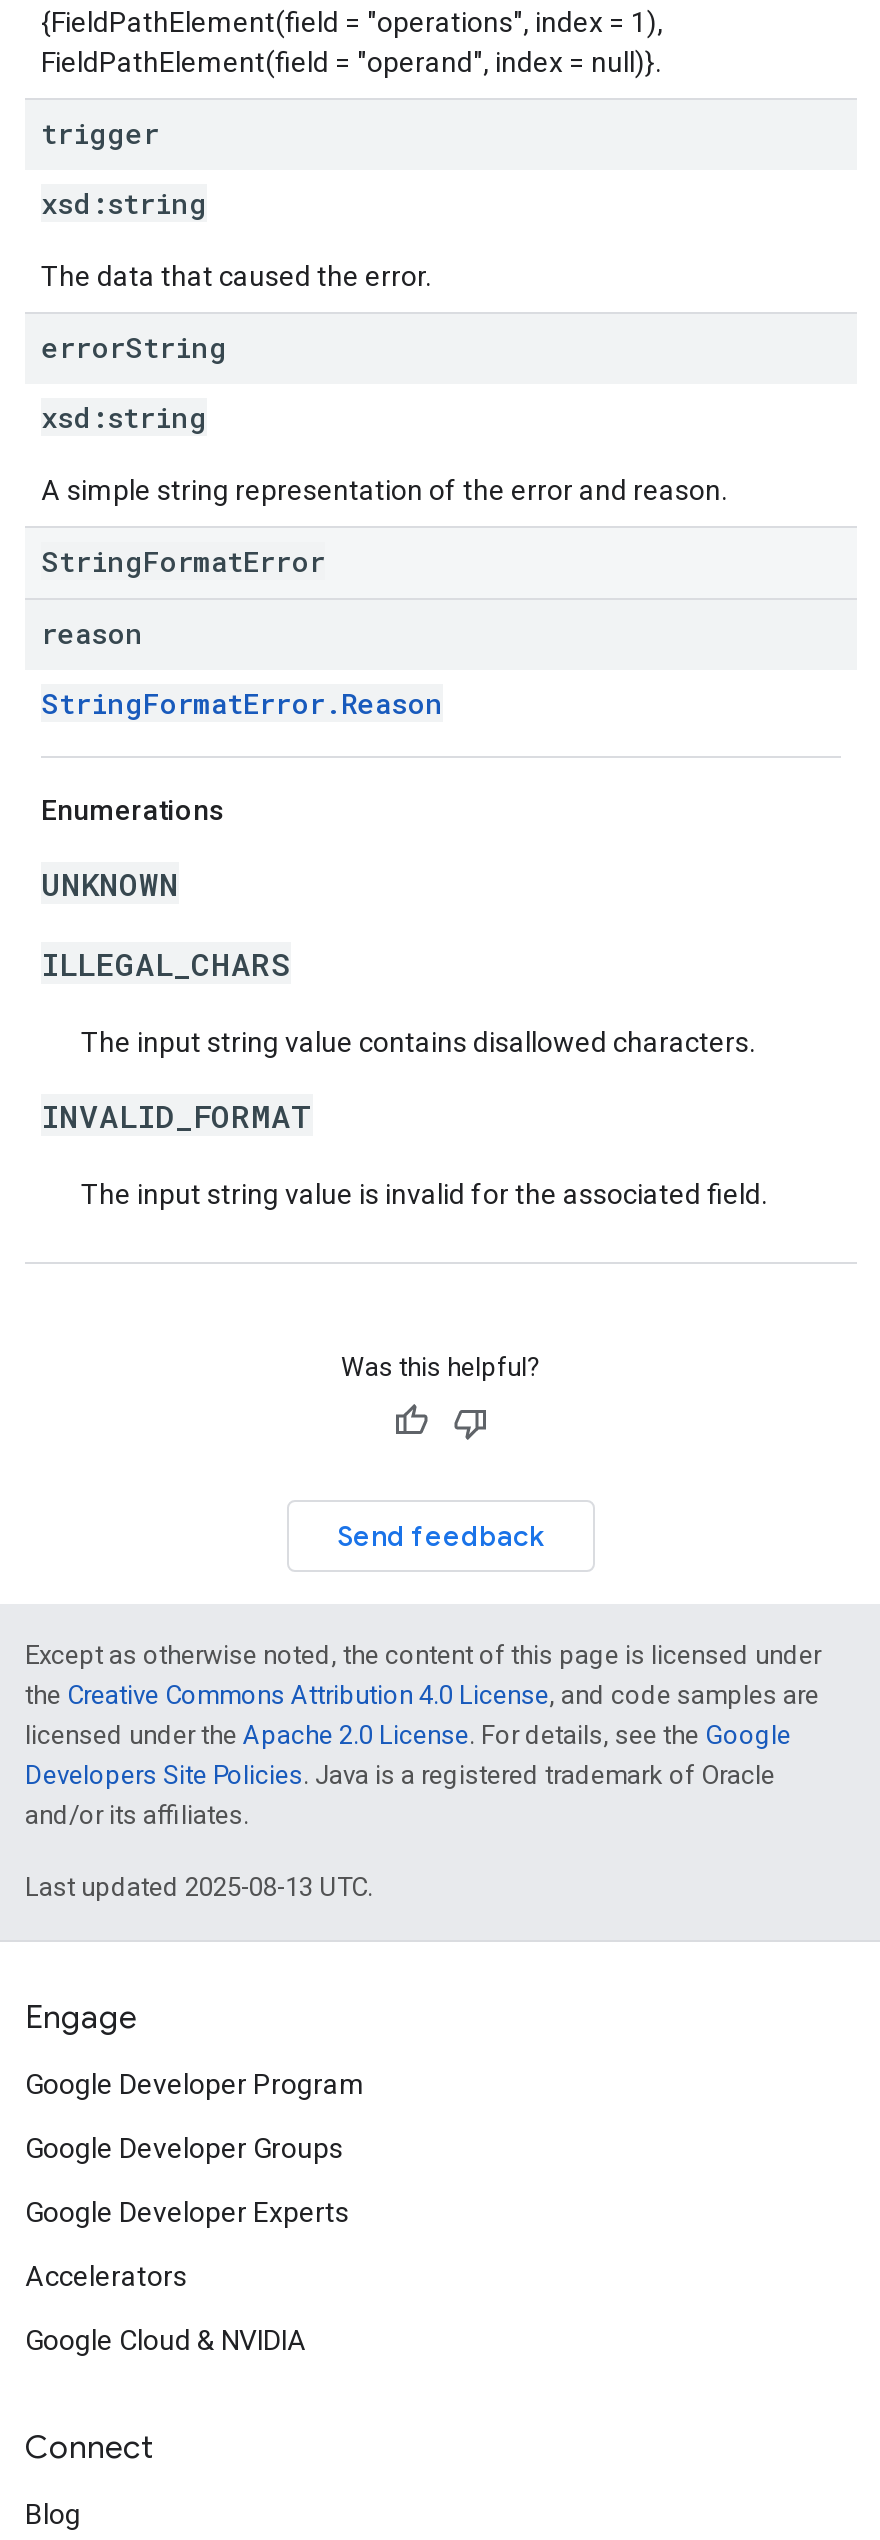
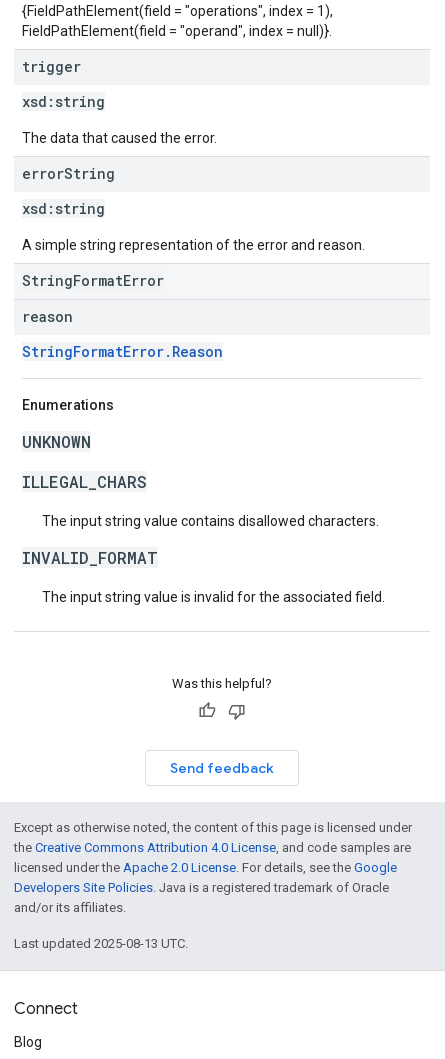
- Engage
- Google Developer Program
- Google Developer Groups
- Google Developer Experts
- Accelerators
- Google Cloud & NVIDIA
